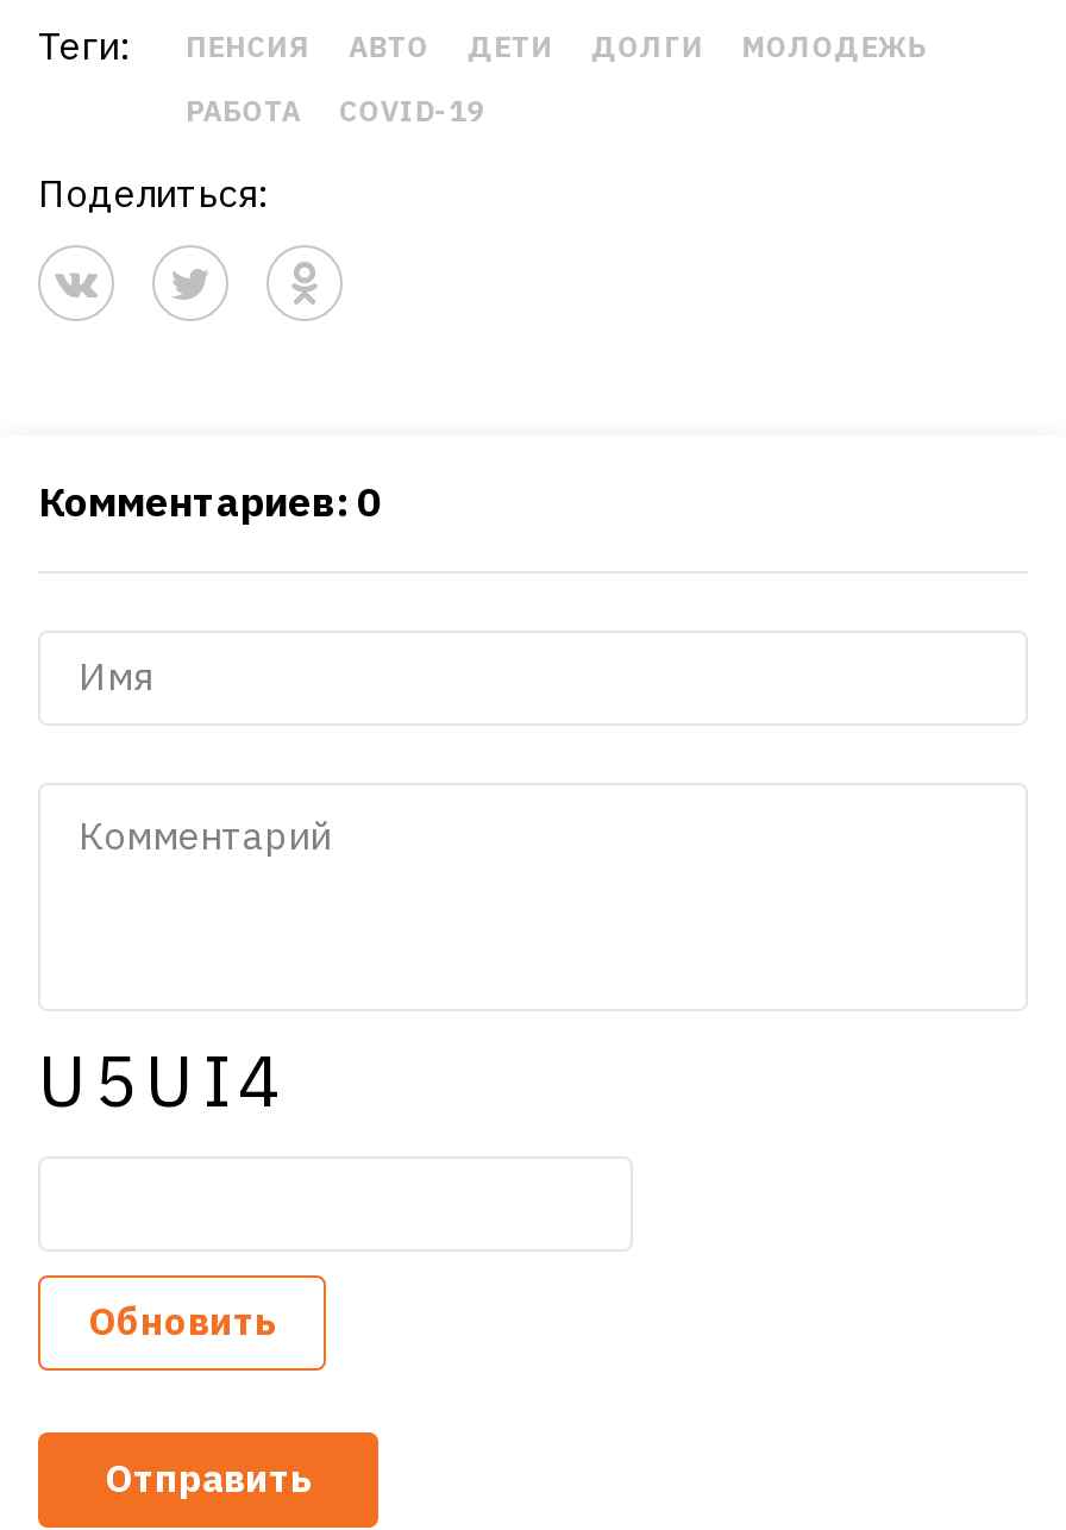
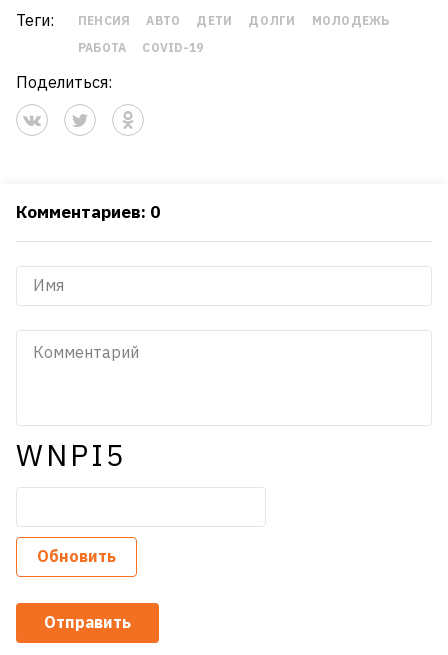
- U5UI4
+ WNPI5
